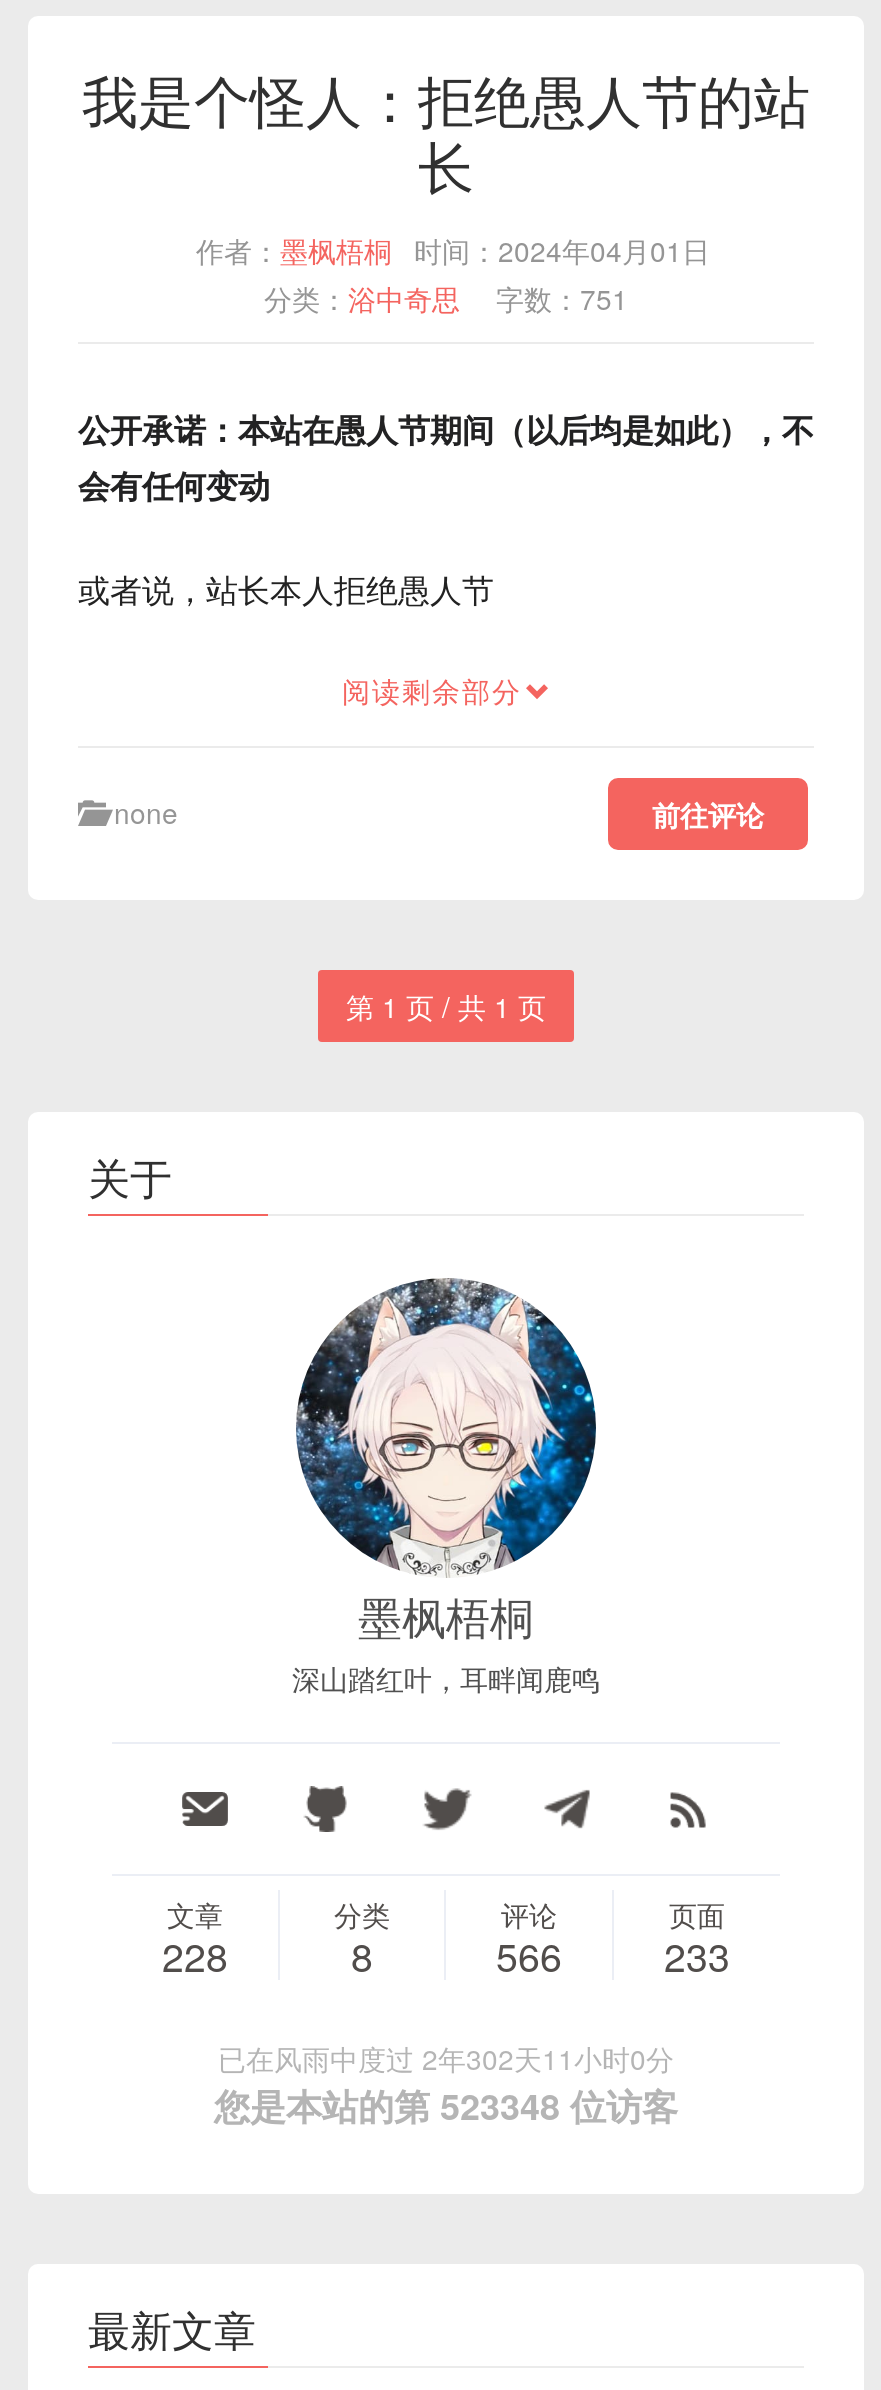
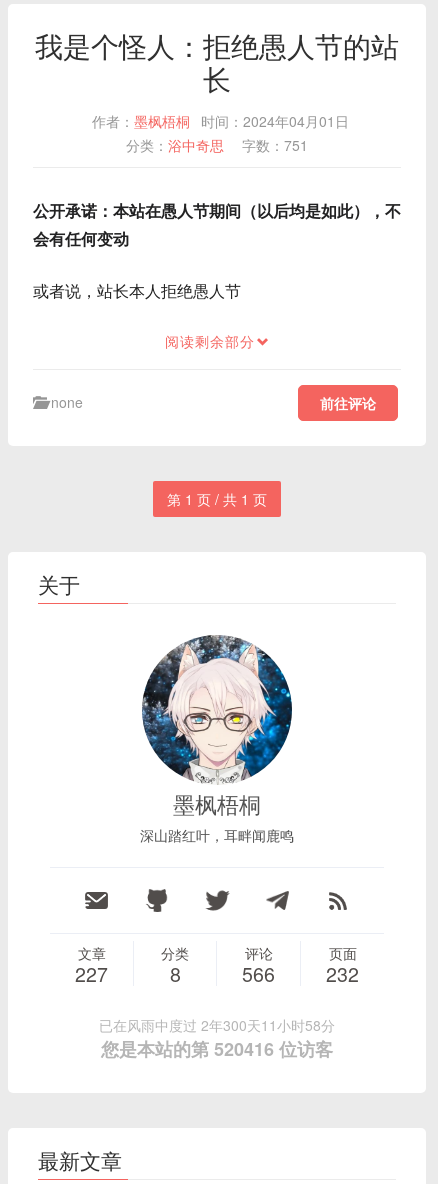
- 228
+ 227

- 566 233
+ 566 232

- 已在风雨中度过 2年302天11小时0分
+ 已在风雨中度过 2年300天11小时58分

- 您是本站的第 523348 位访客
+ 您是本站的第 520416 位访客
